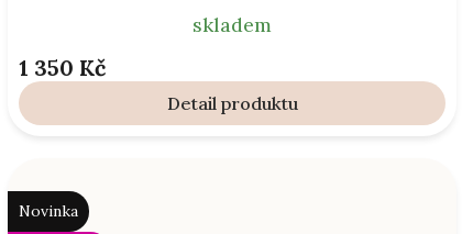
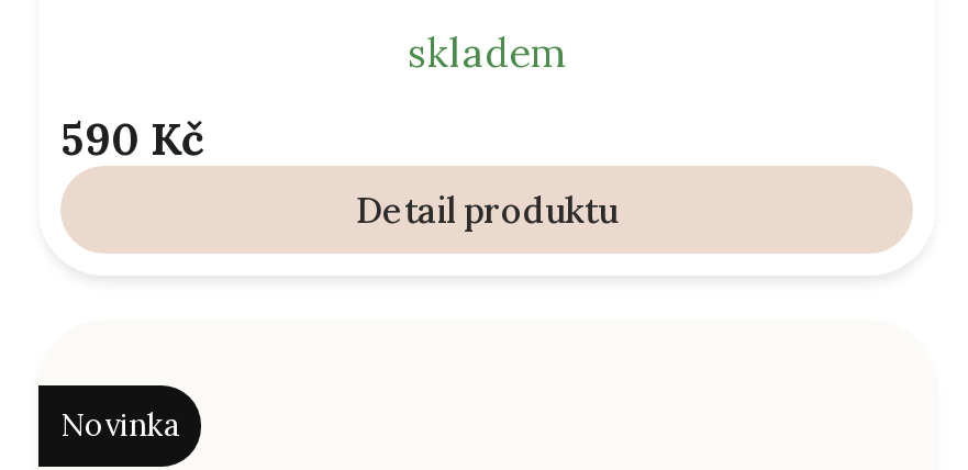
- 1 350 Kč
+ 590 Kč
